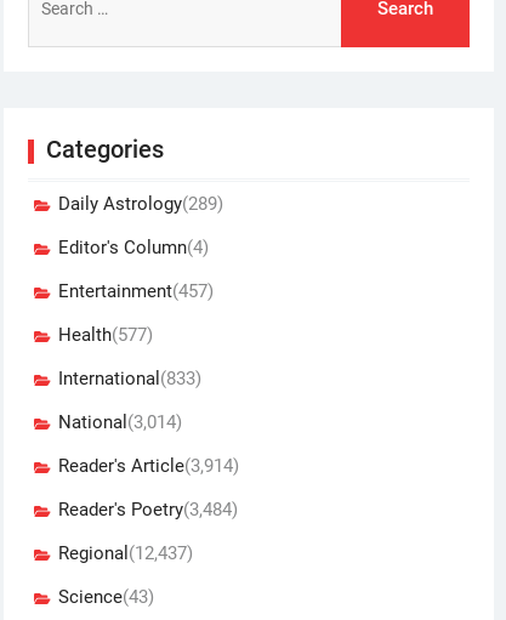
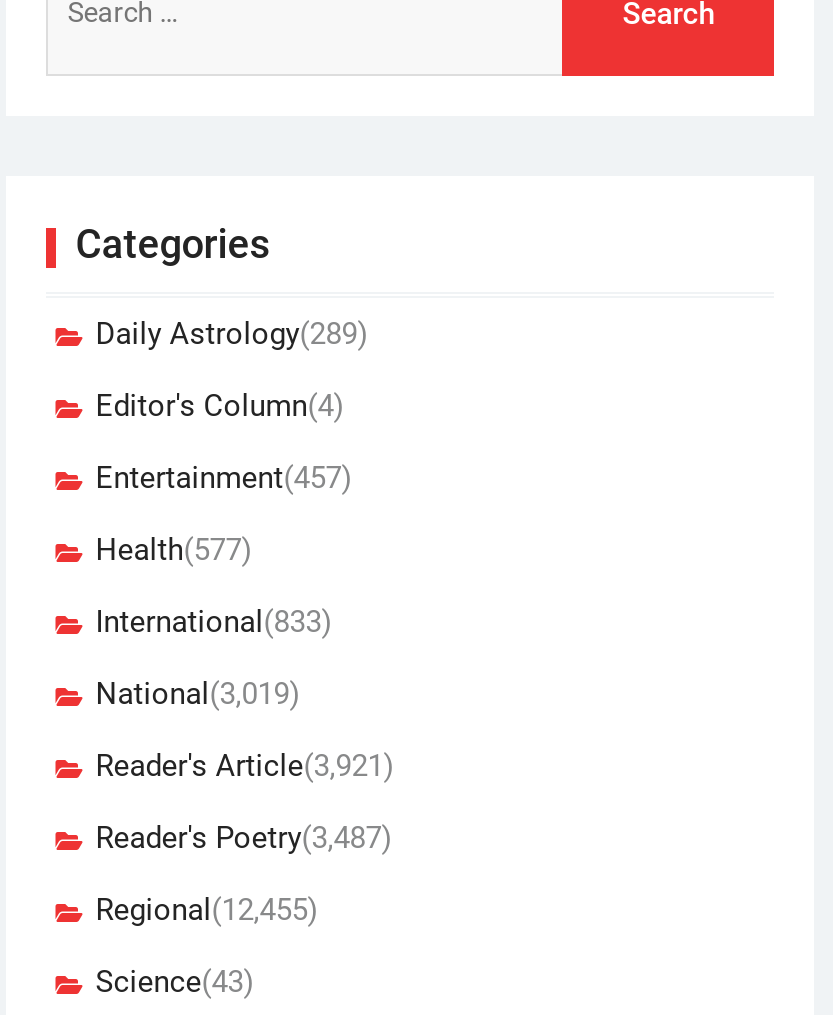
- National(3,014)
+ National(3,019)

- Reader's Article(3,914)
+ Reader's Article(3,921)

- Reader's Poetry(3,484)
+ Reader's Poetry(3,487)

- Regional(12,437)
+ Regional(12,455)
